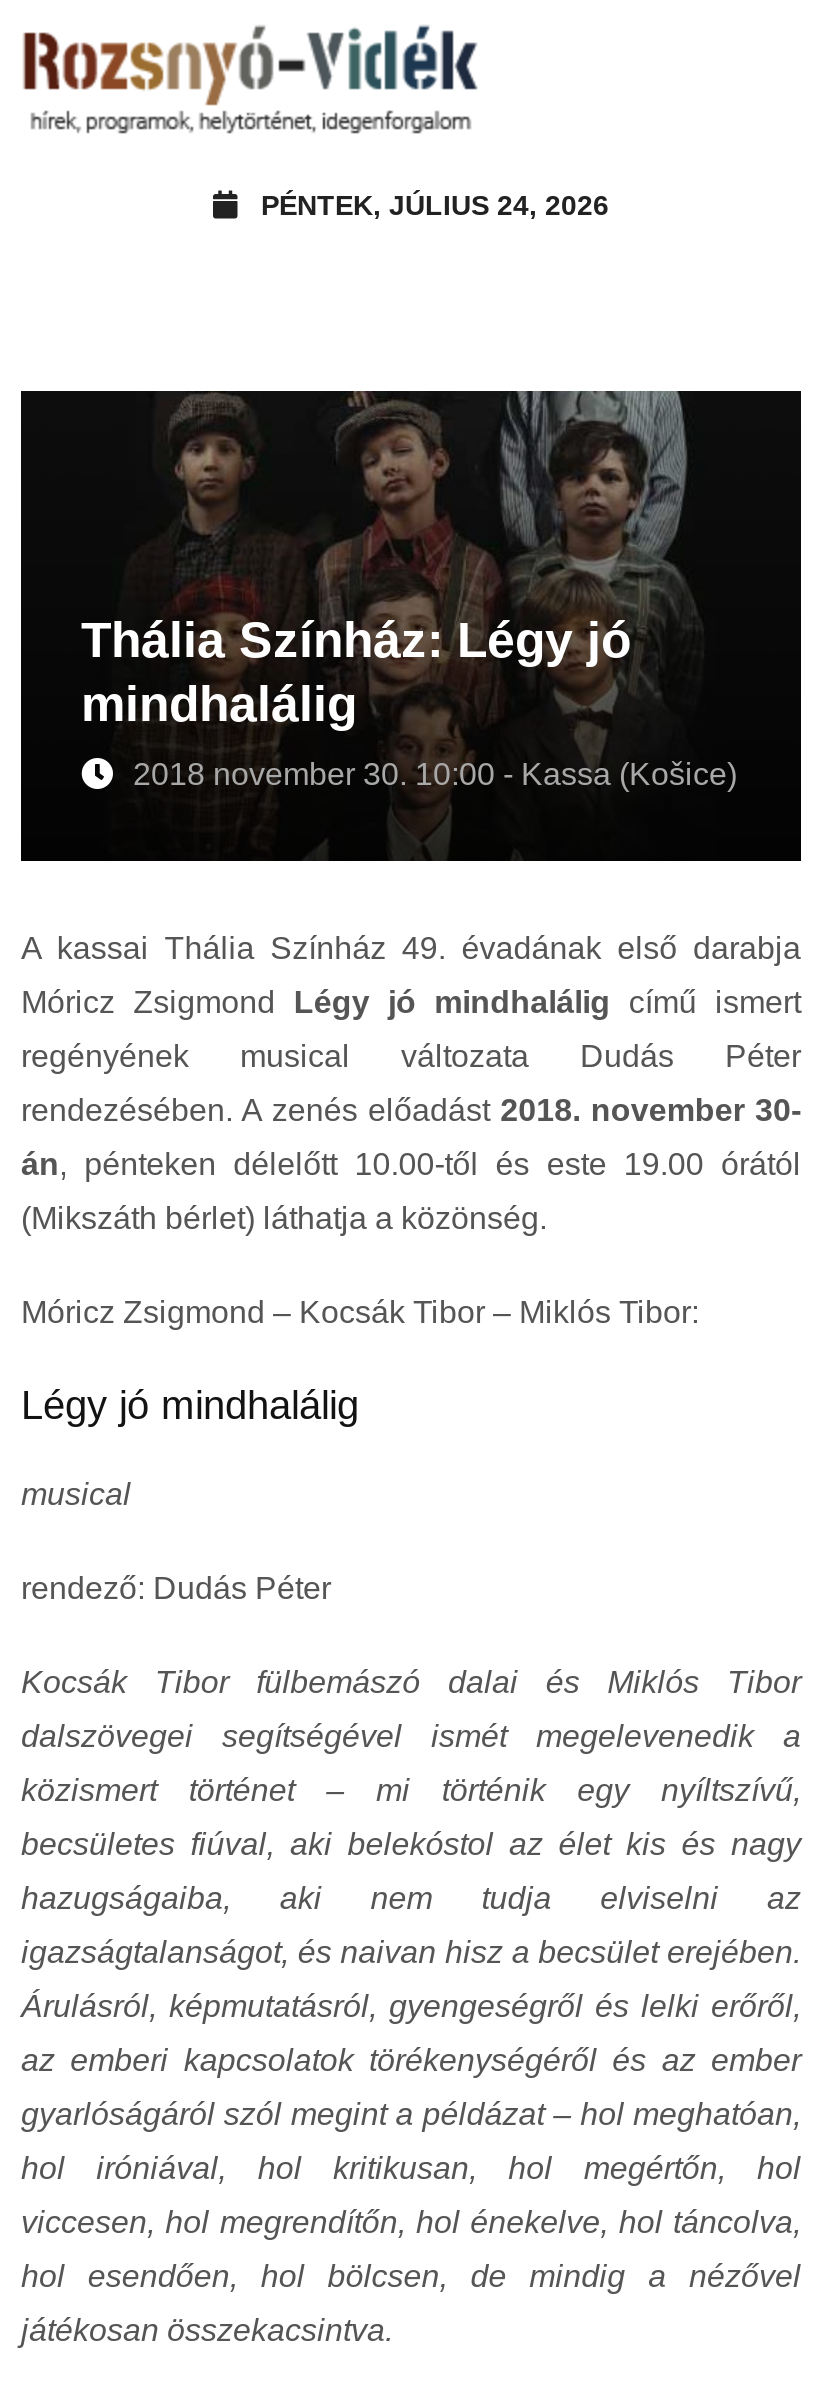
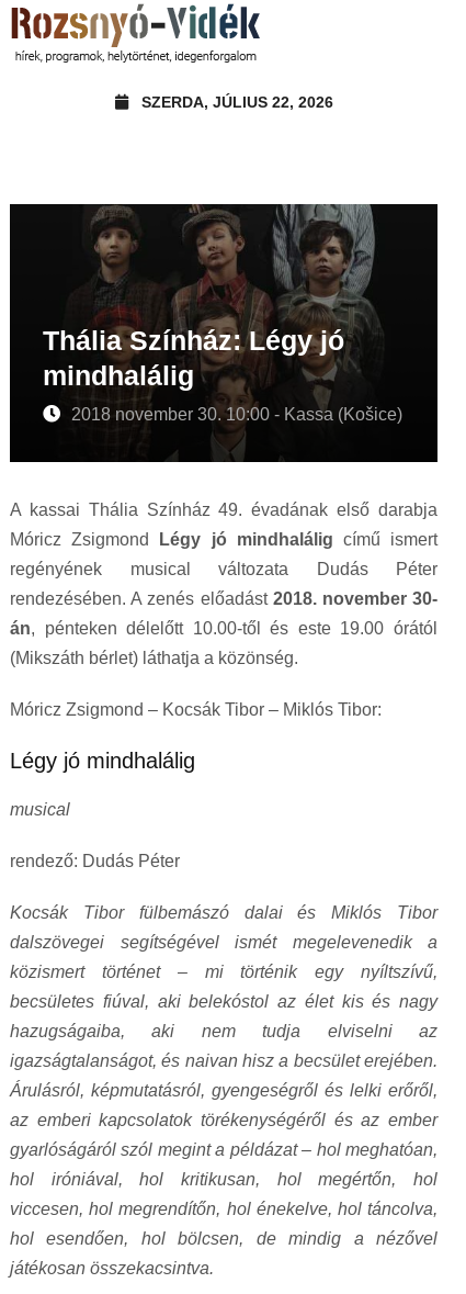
- PÉNTEK, JÚLIUS 24, 2026
+ SZERDA, JÚLIUS 22, 2026
